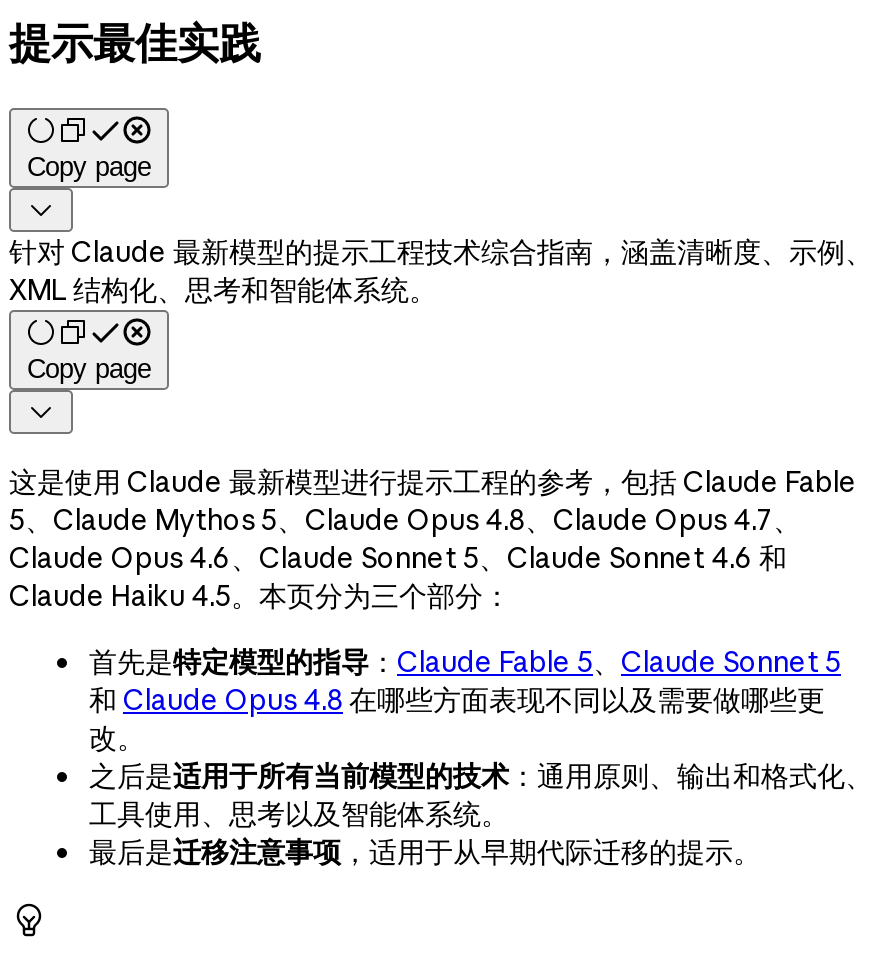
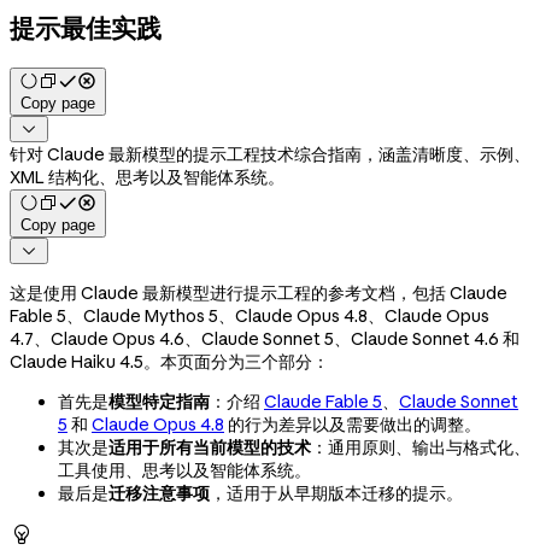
- XML 结构化、思考和智能体系统。
+ XML 结构化、思考以及智能体系统。

- 这是使用 Claude 最新模型进行提示工程的参考，包括 Claude Fable
- 5、Claude Mythos 5、Claude Opus 4.8、Claude Opus 4.7、
- Claude Opus 4.6、Claude Sonnet 5、Claude Sonnet 4.6 和
- Claude Haiku 4.5。本页分为三个部分：
+ 这是使用 Claude 最新模型进行提示工程的参考文档，包括 Claude
+ Fable 5、Claude Mythos 5、Claude Opus 4.8、Claude Opus
+ 4.7、Claude Opus 4.6、Claude Sonnet 5、Claude Sonnet 4.6 和
+ Claude Haiku 4.5。本页面分为三个部分：

- 首先是特定模型的指导：Claude Fable 5、Claude Sonnet 5
- 和Claude Opus 4.8在哪些方面表现不同以及需要做哪些更
- 改。
- 之后是适用于所有当前模型的技术：通用原则、输出和格式化、
+ 首先是模型特定指南：介绍Claude Fable 5、Claude Sonnet
+ 5和Claude Opus 4.8的行为差异以及需要做出的调整。
+ 其次是适用于所有当前模型的技术：通用原则、输出与格式化、

- 最后是迁移注意事项，适用于从早期代际迁移的提示。
+ 最后是迁移注意事项，适用于从早期版本迁移的提示。
